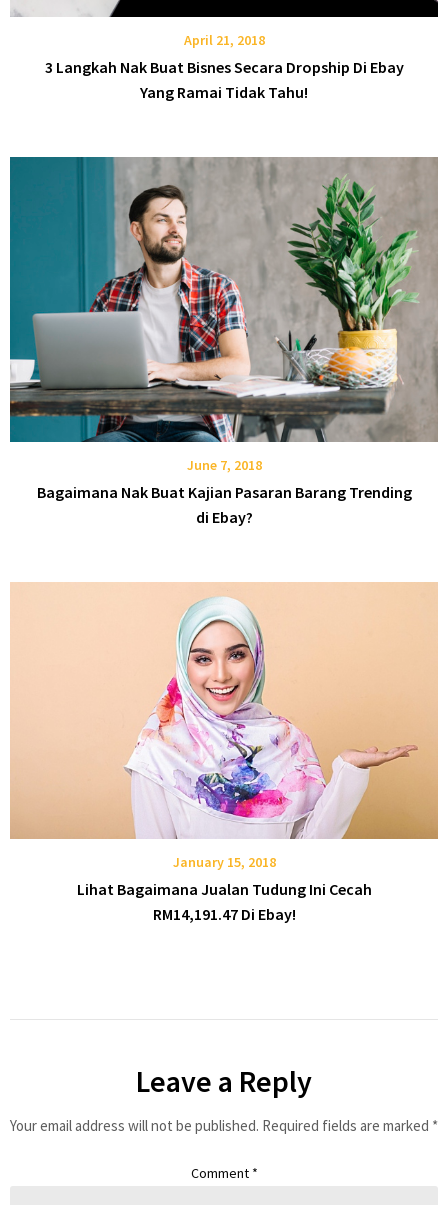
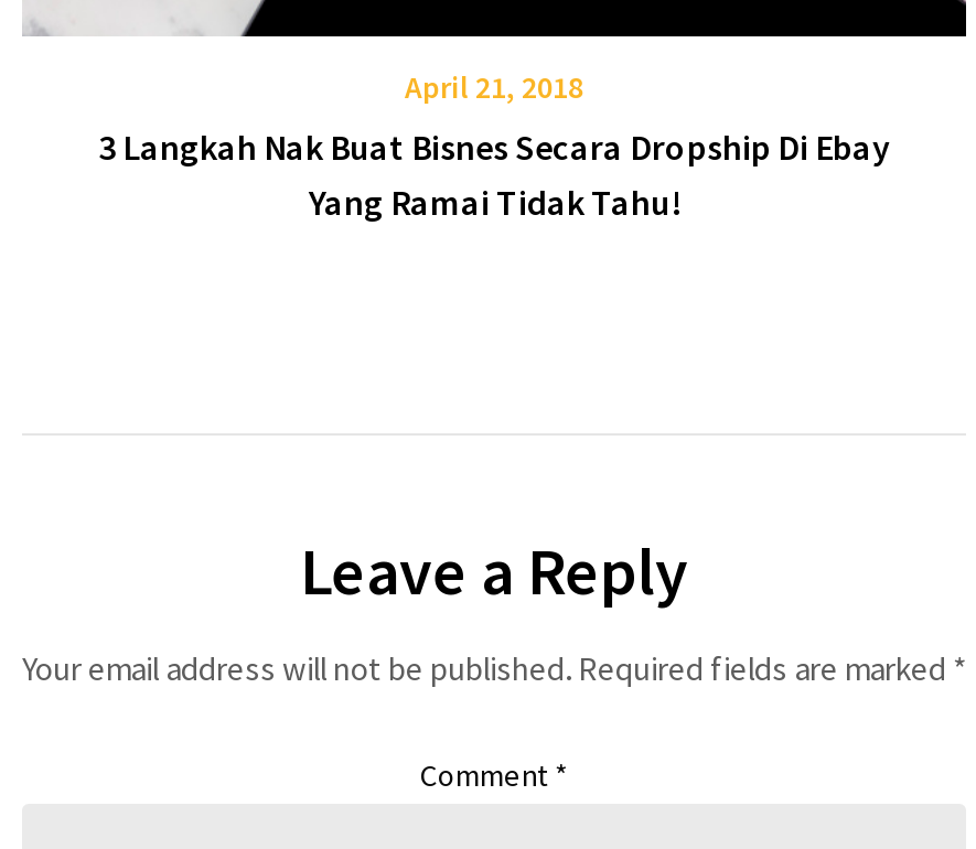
- [image]
- June 7, 2018
- Bagaimana Nak Buat Kajian Pasaran Barang Trending
- di Ebay?

- [image]
- January 15, 2018
- Lihat Bagaimana Jualan Tudung Ini Cecah
- RM14,191.47 Di Ebay!
